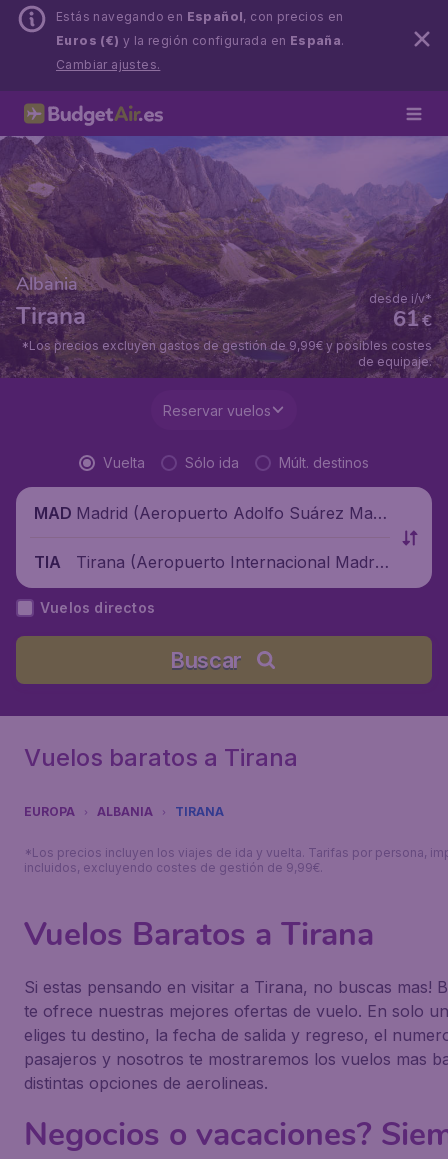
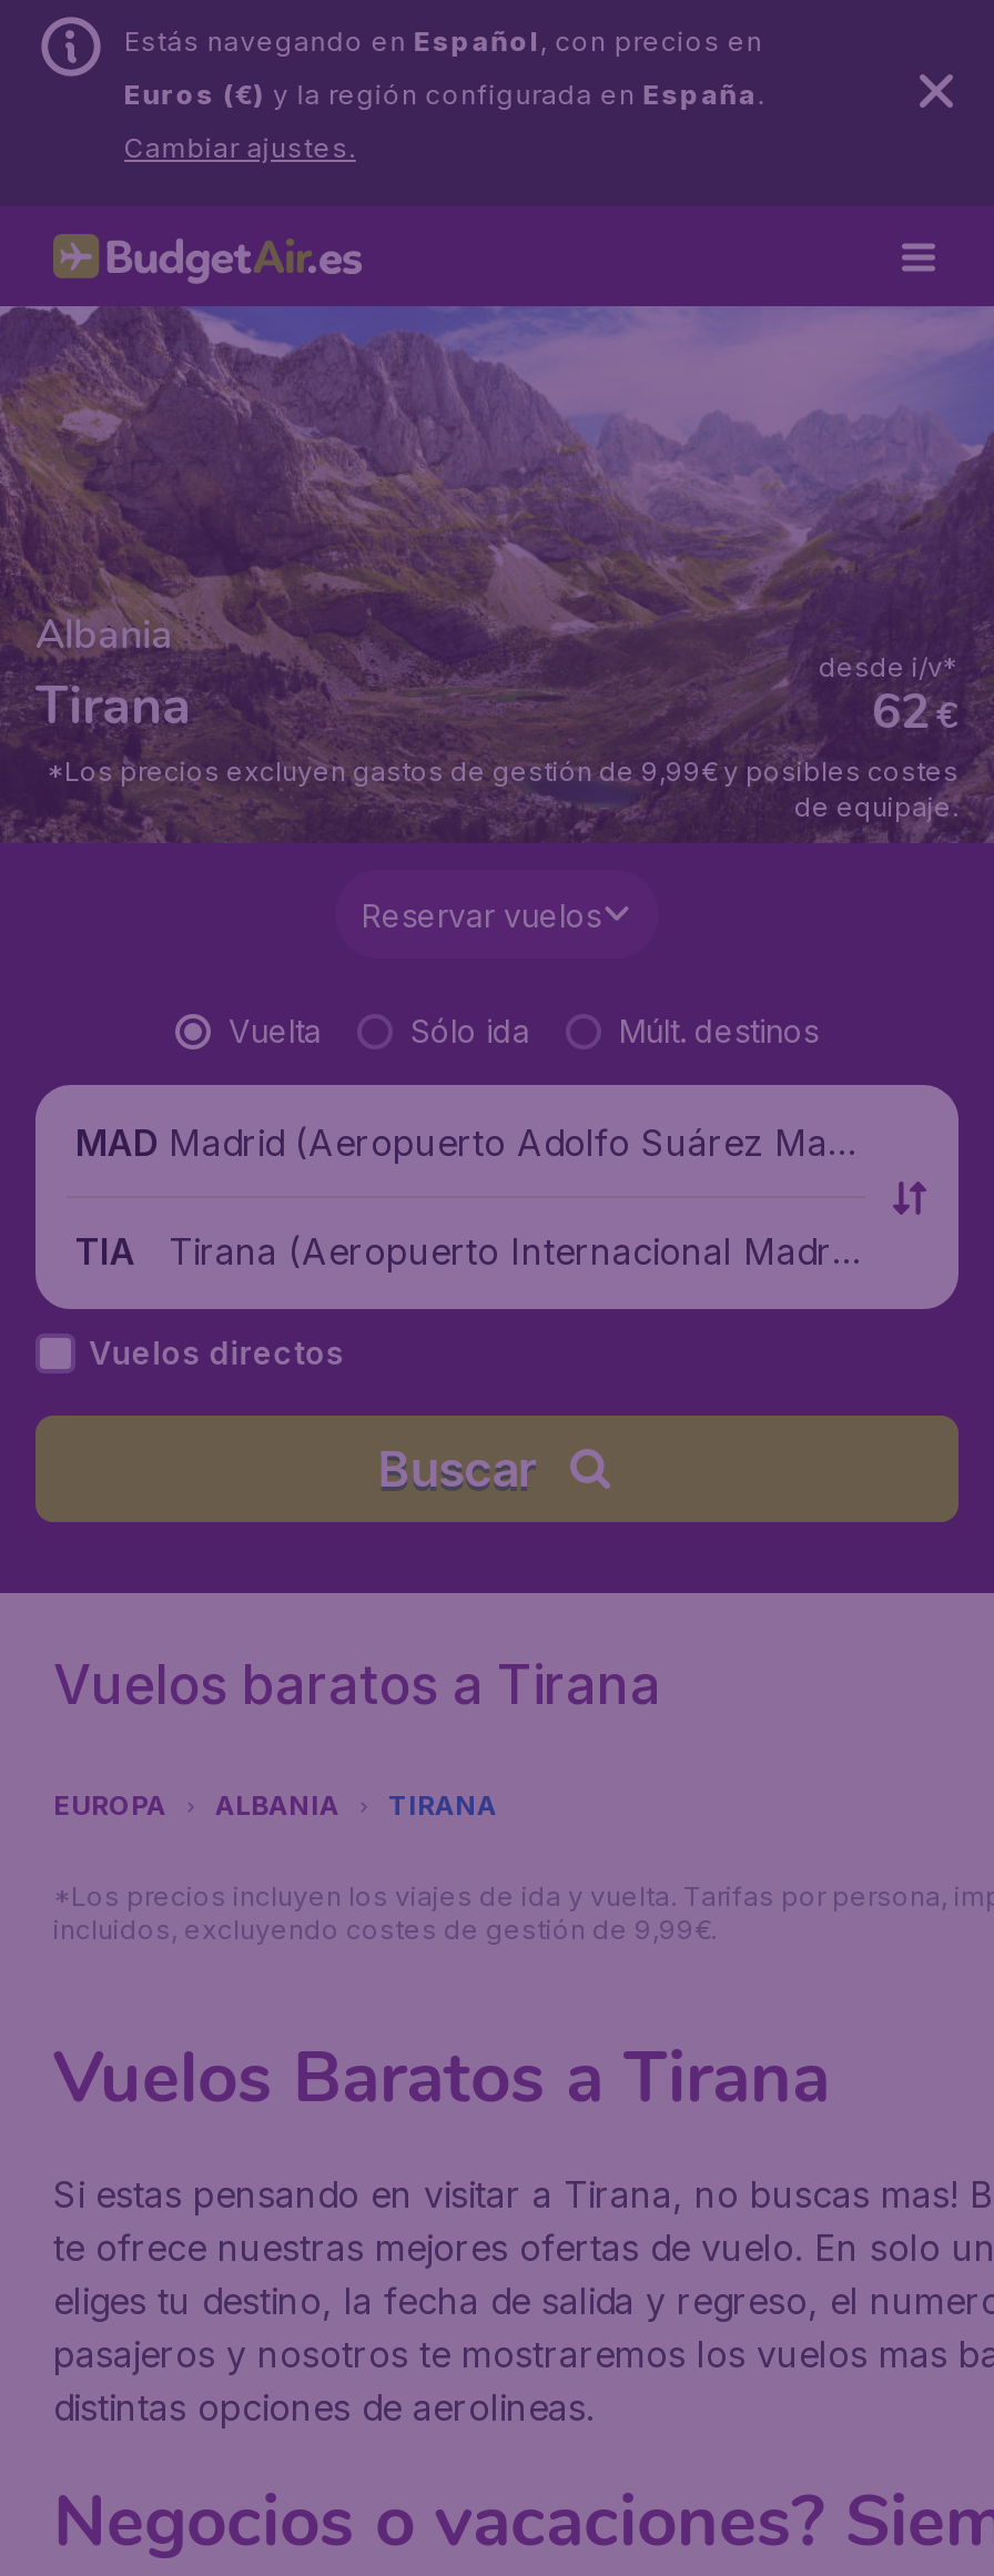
- 61
+ 62
